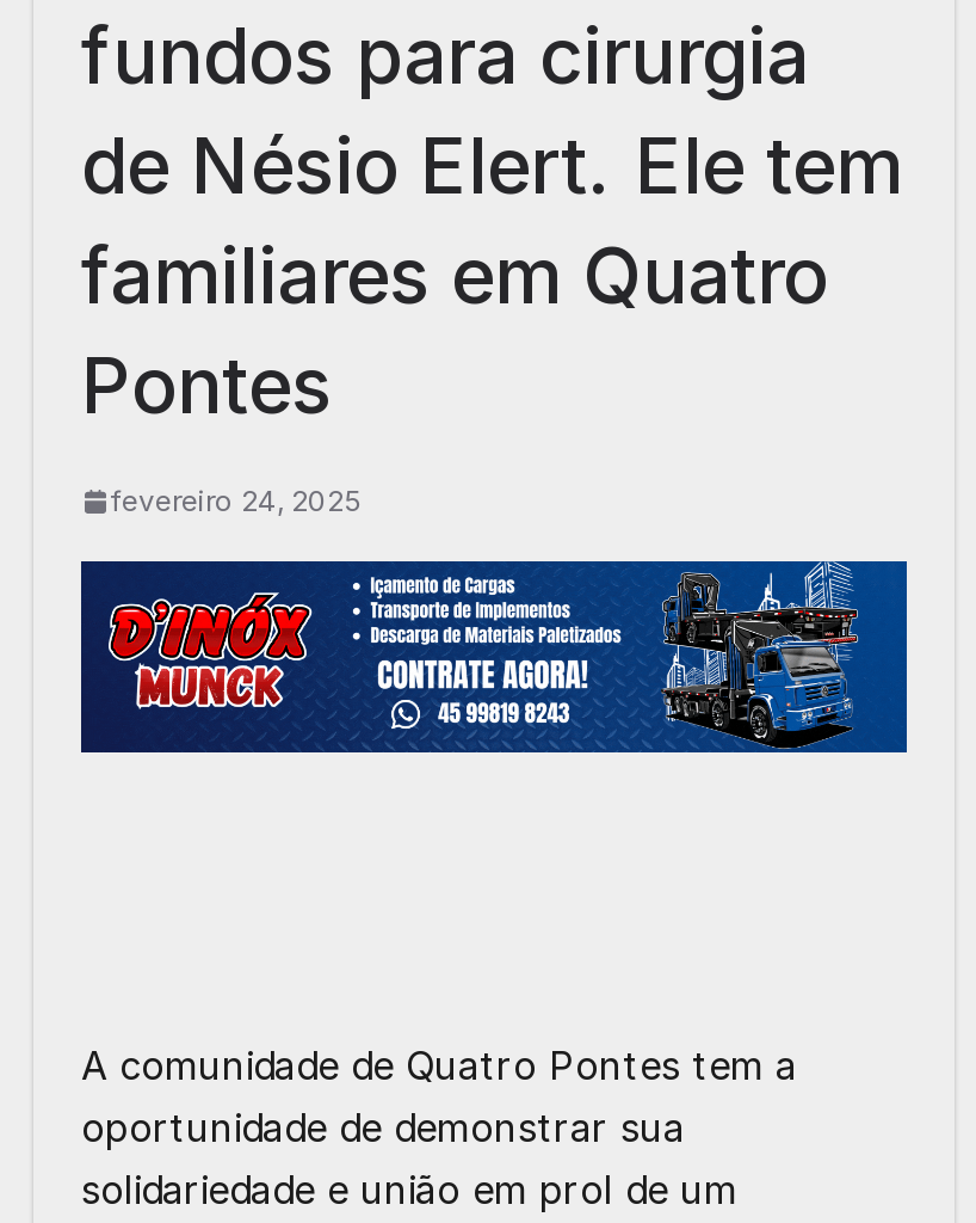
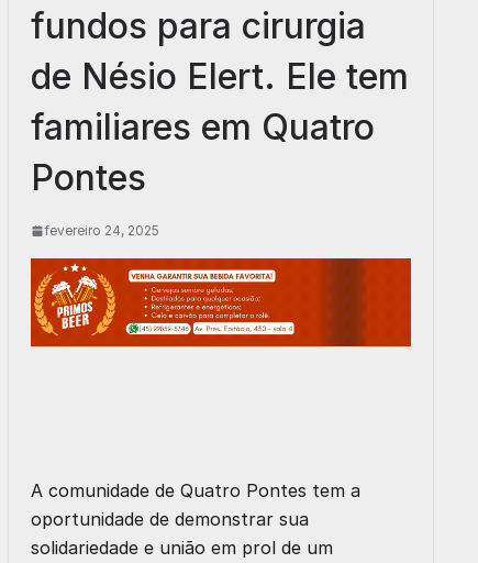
- [image]
+ [image]
